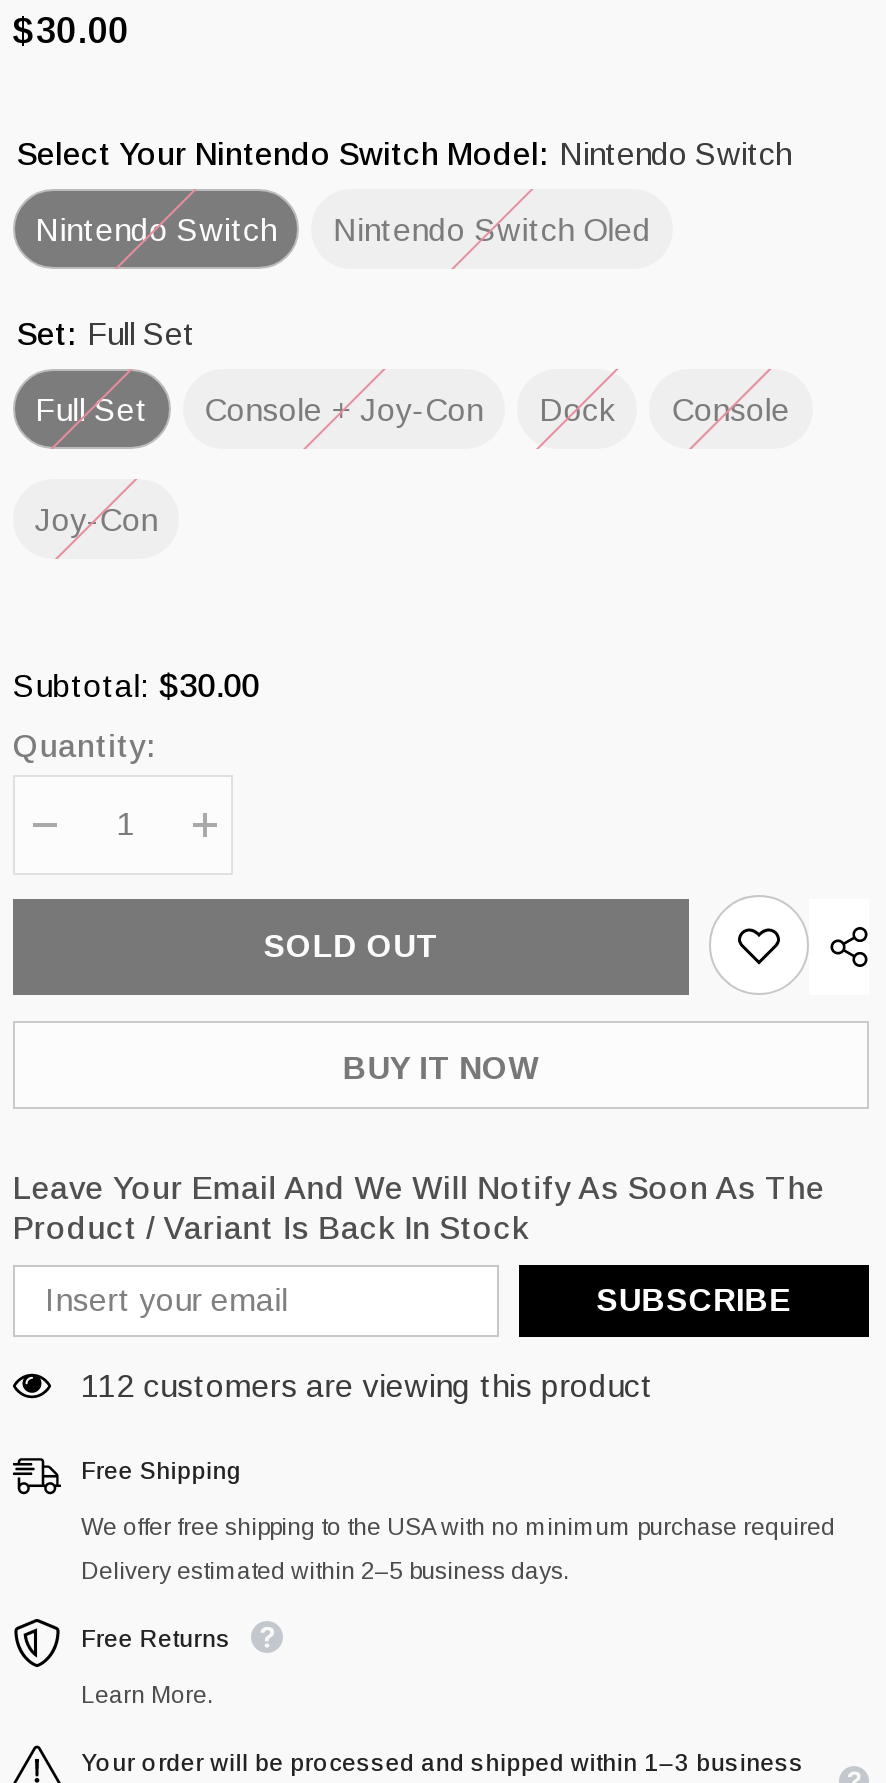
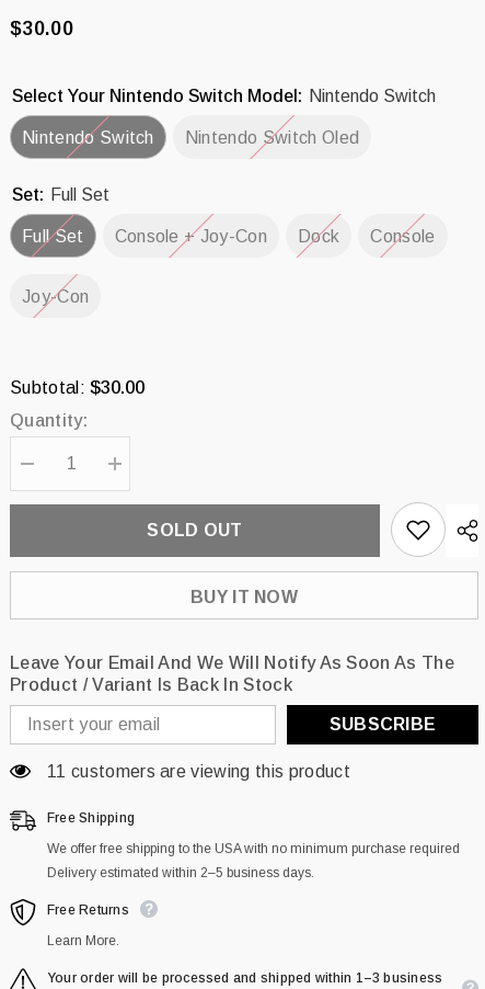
- 112 customers are viewing this product
+ 11 customers are viewing this product
